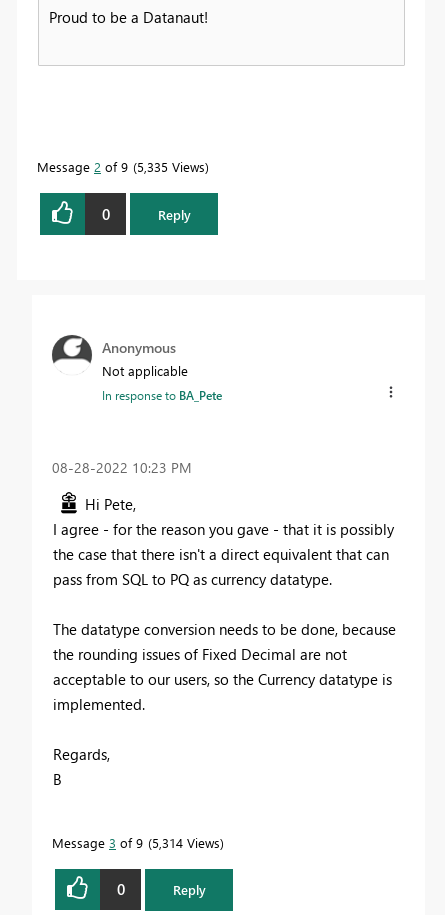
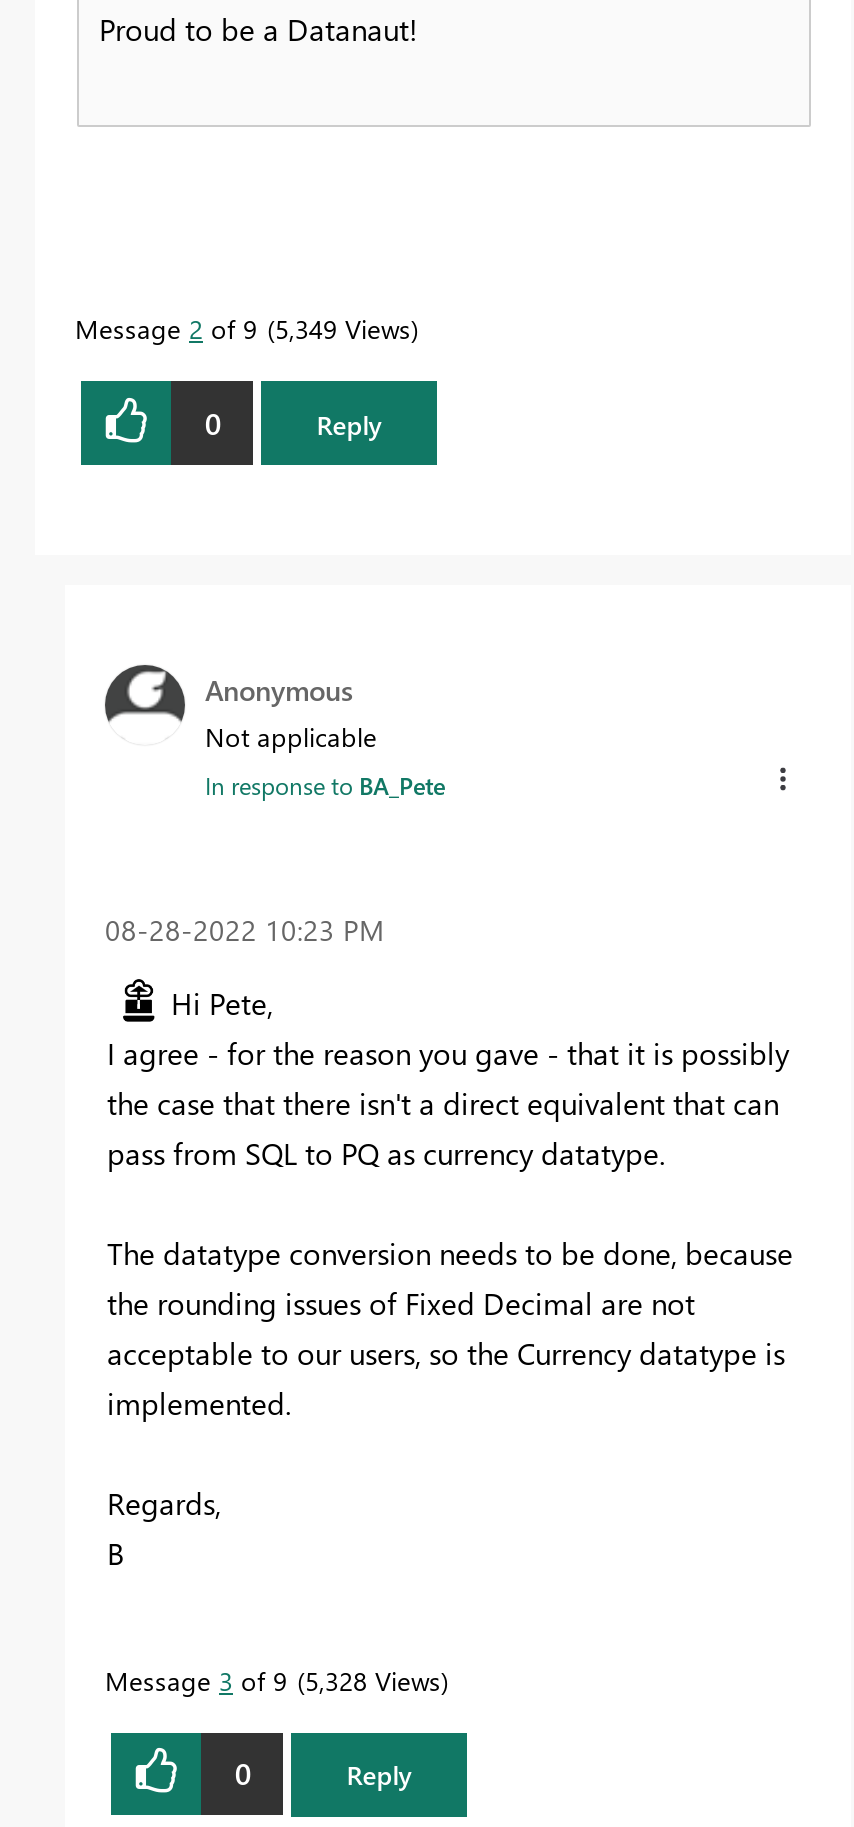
- Message 2 of 9 5,335 Views
+ Message 2 of 9 5,349 Views

- Message 3 of 9 5,314 Views
+ Message 3 of 9 5,328 Views
